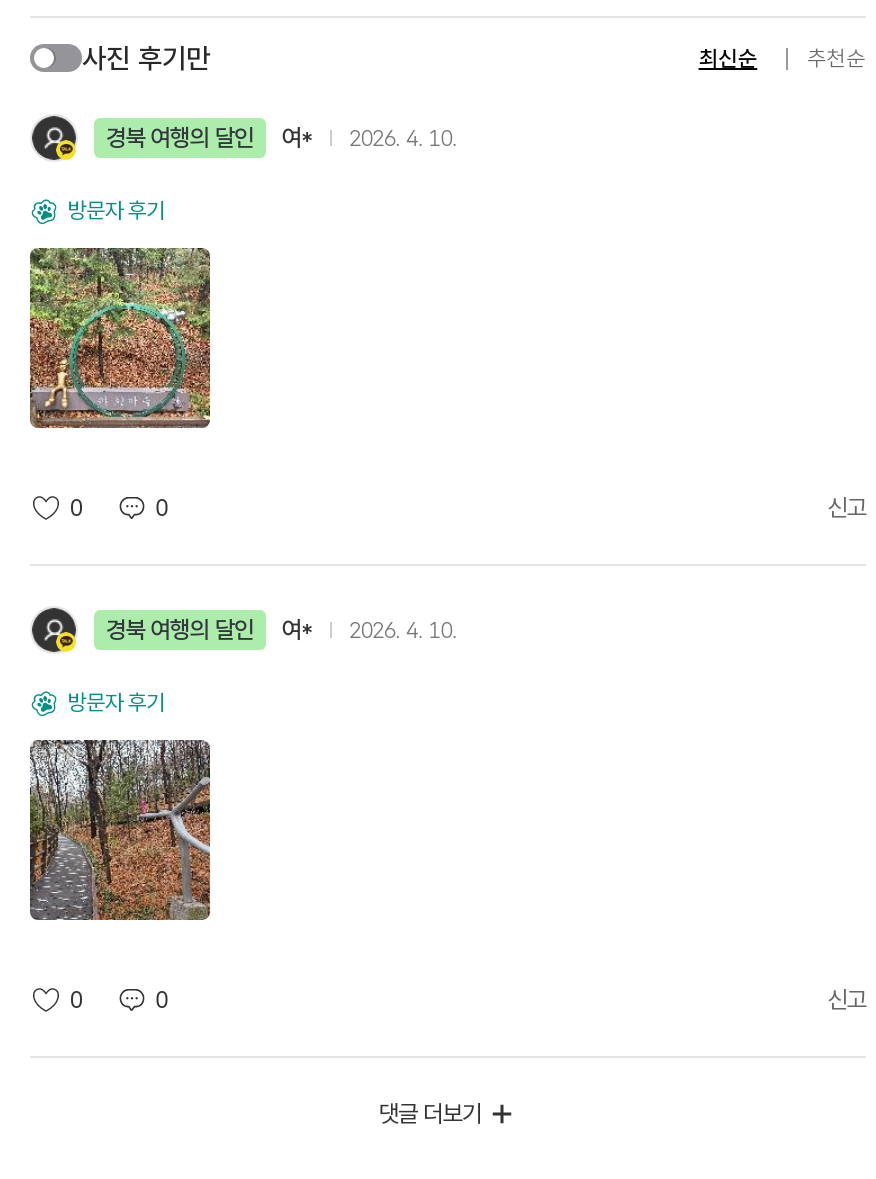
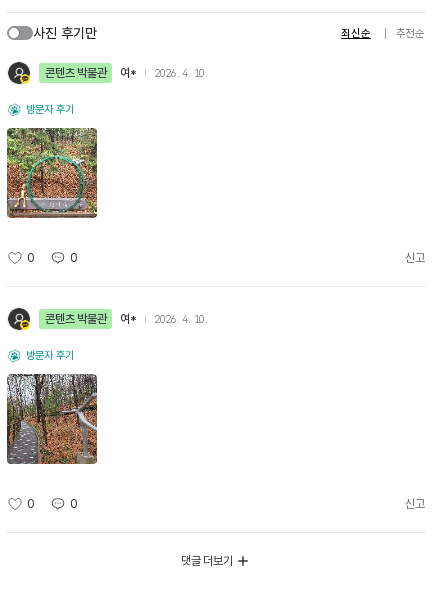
- 경북 여행의 달인
+ 콘텐츠 박물관

- 경북 여행의 달인
+ 콘텐츠 박물관
